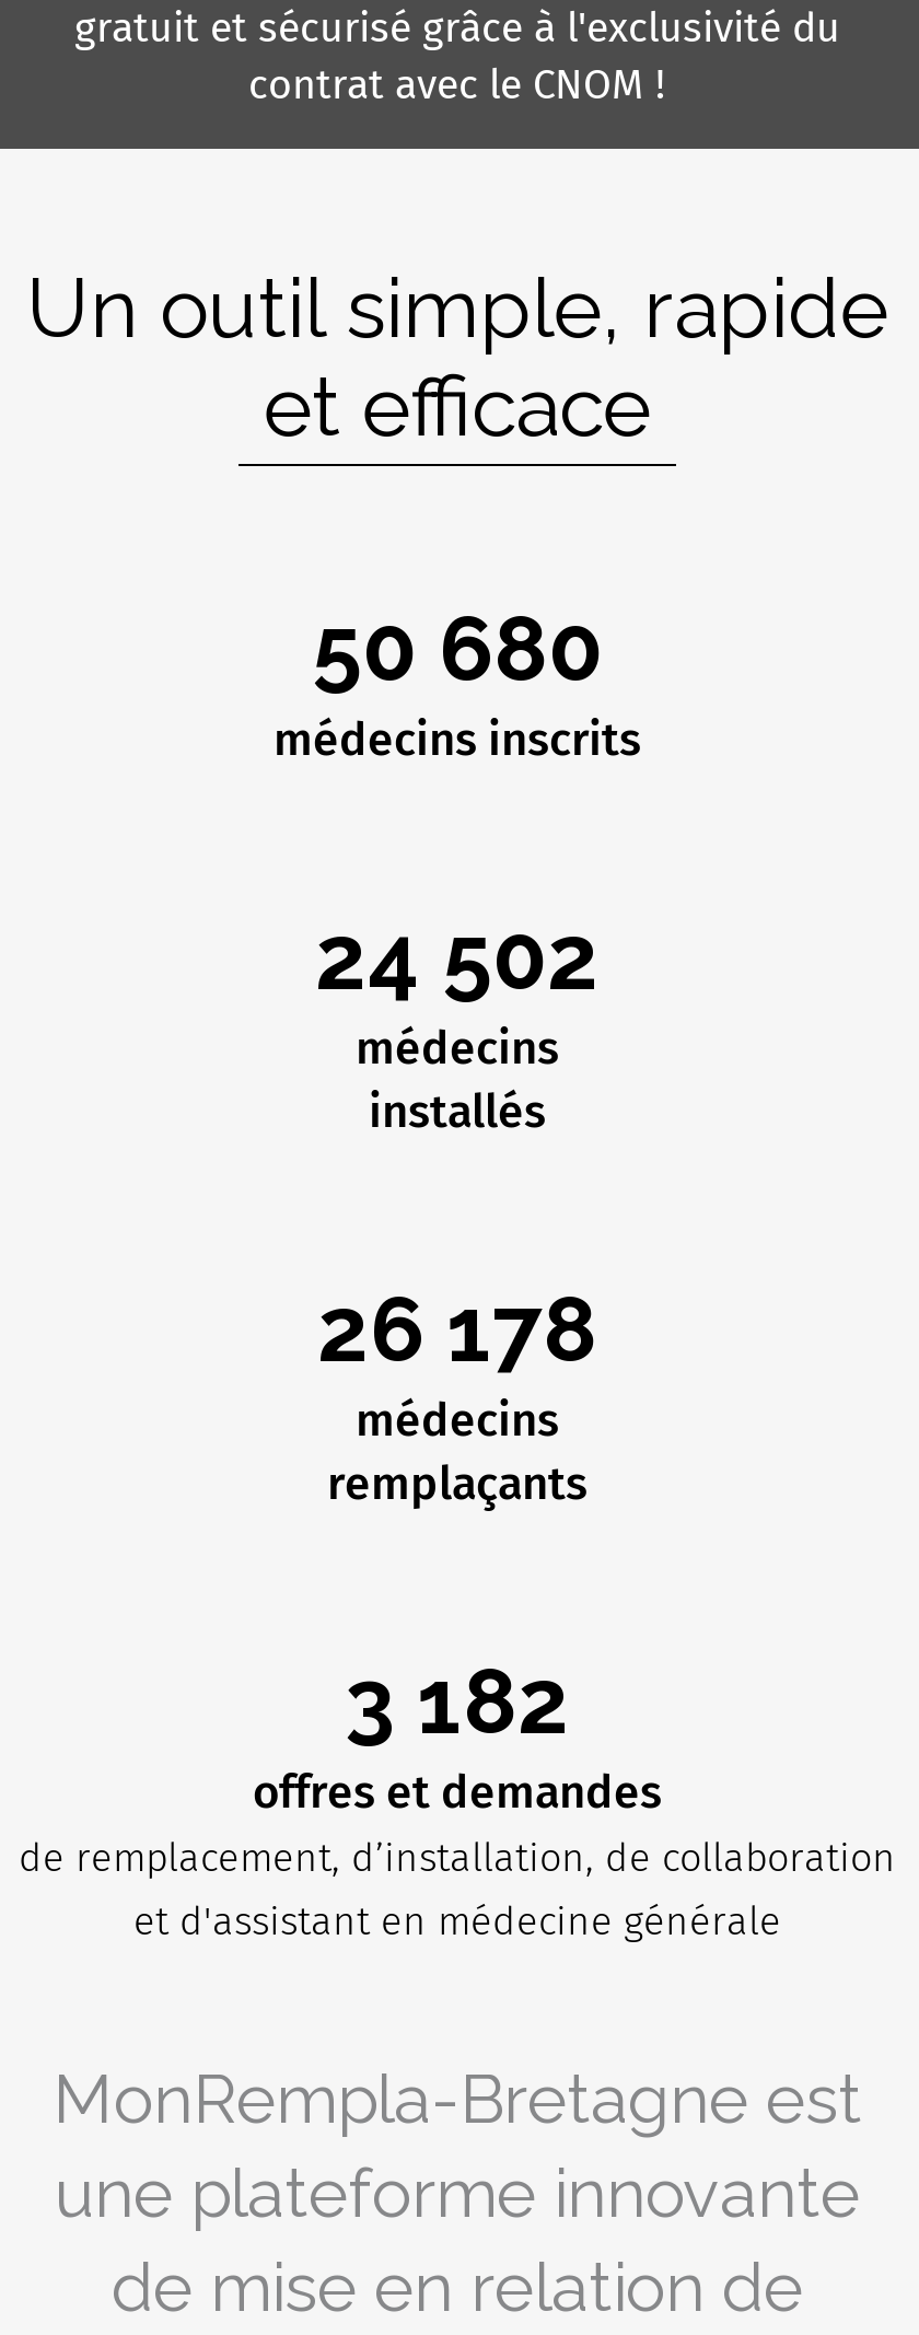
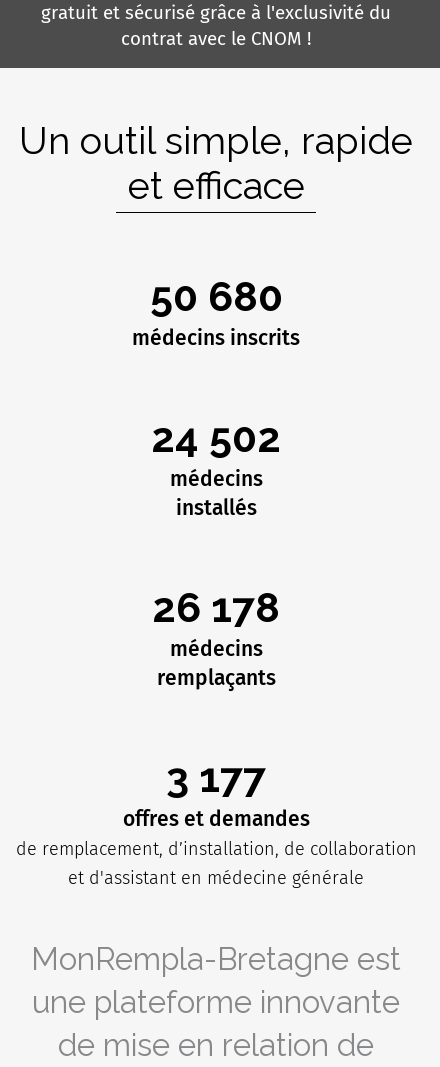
- 3 182
+ 3 177
